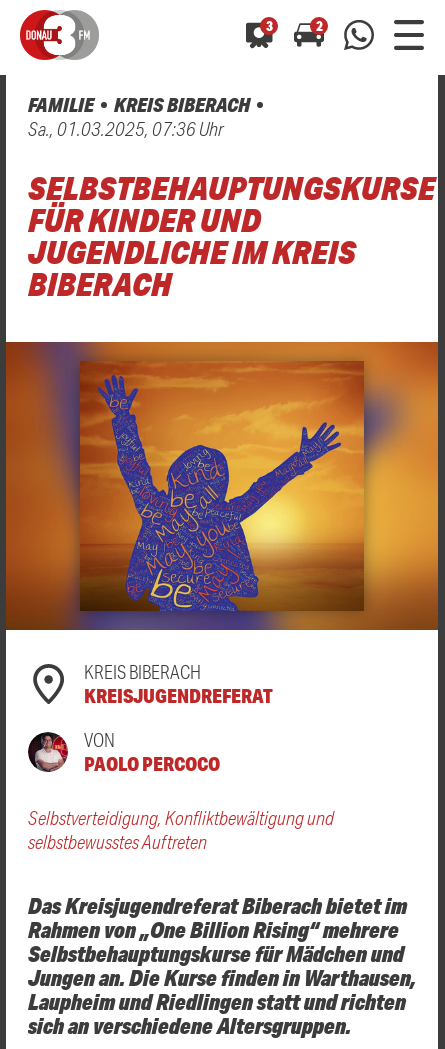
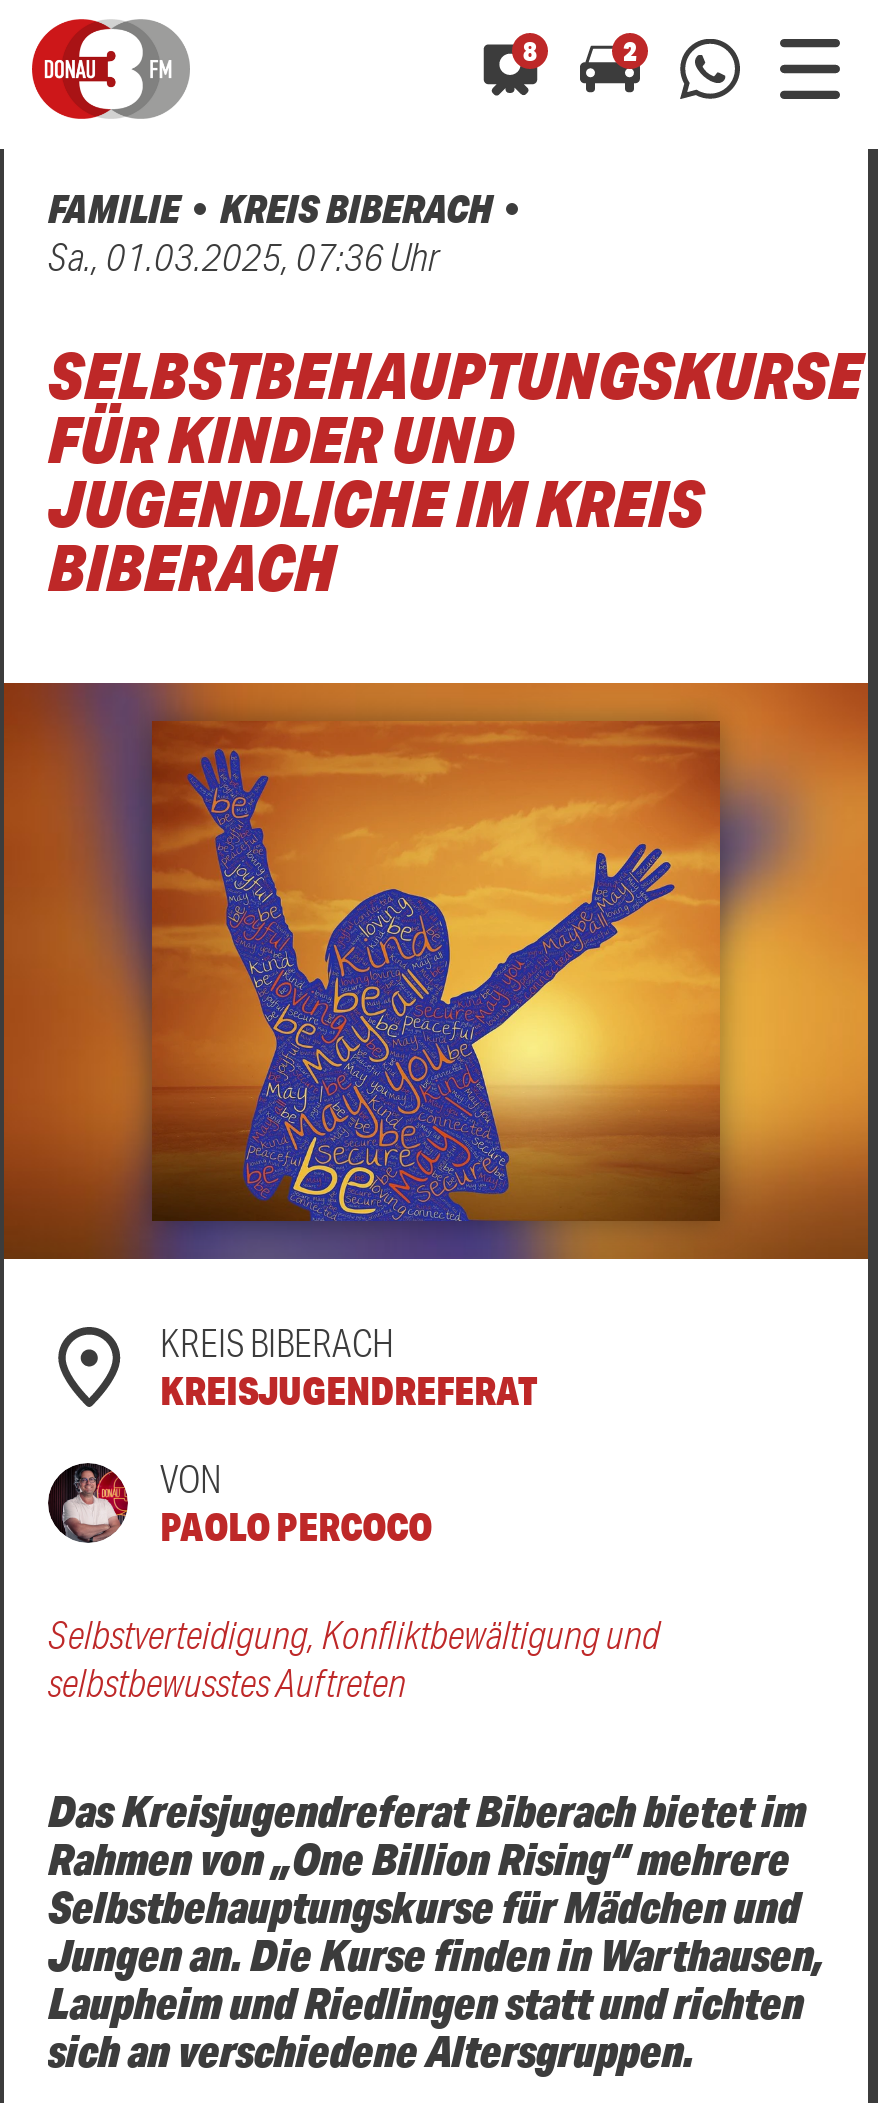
- 3
+ 8
